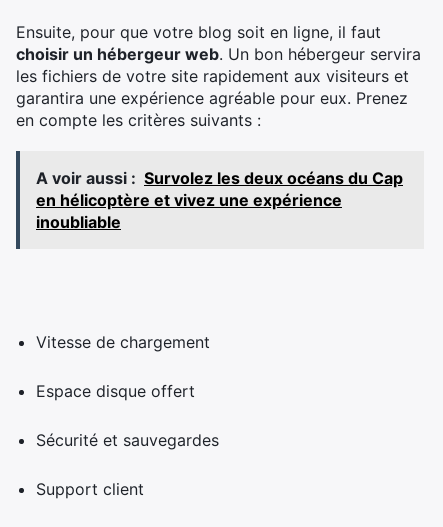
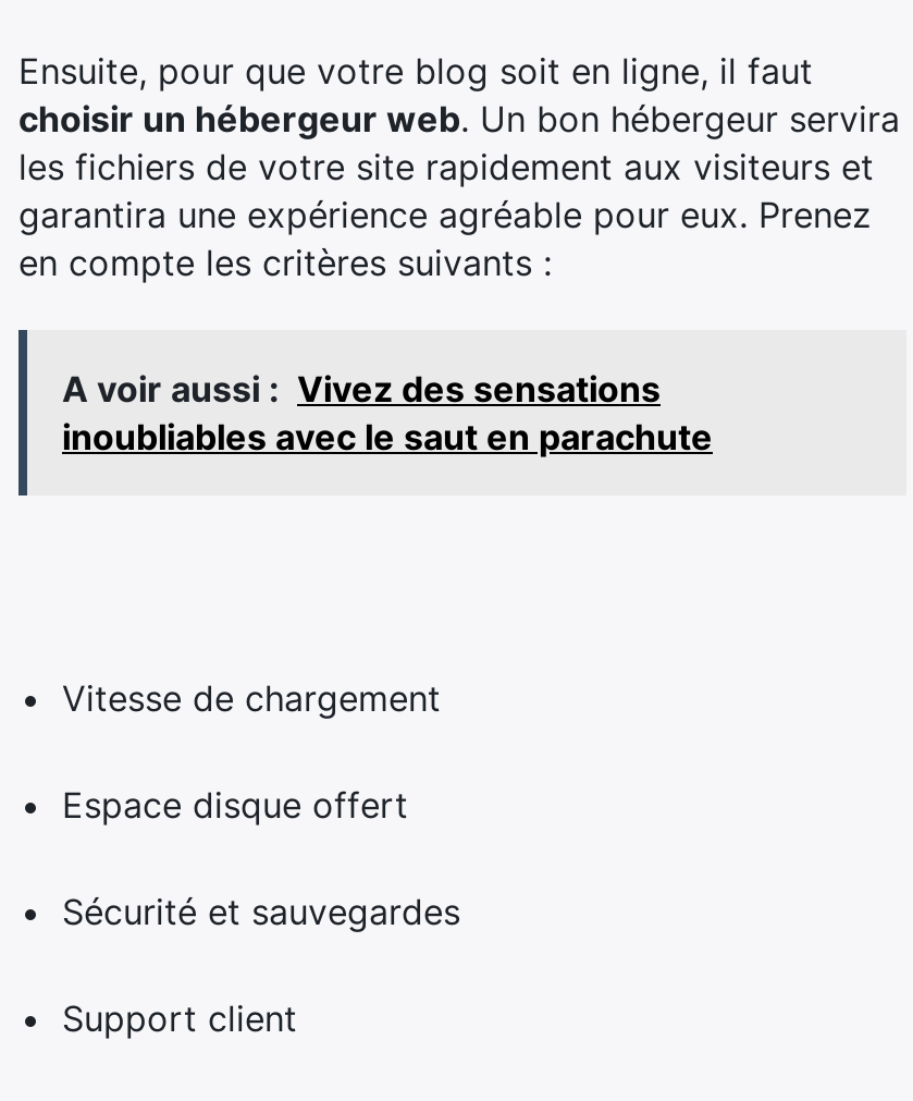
- A voir aussi : Survolez les deux océans du Cap
- en hélicoptère et vivez une expérience
- inoubliable
+ A voir aussi : Vivez des sensations
+ inoubliables avec le saut en parachute
